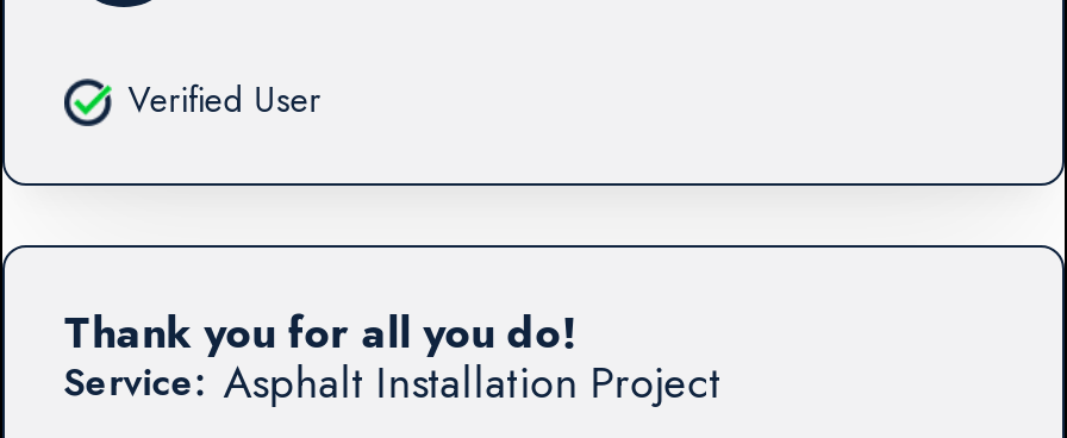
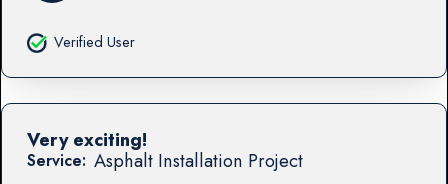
- Thank you for all you do!
+ Very exciting!
